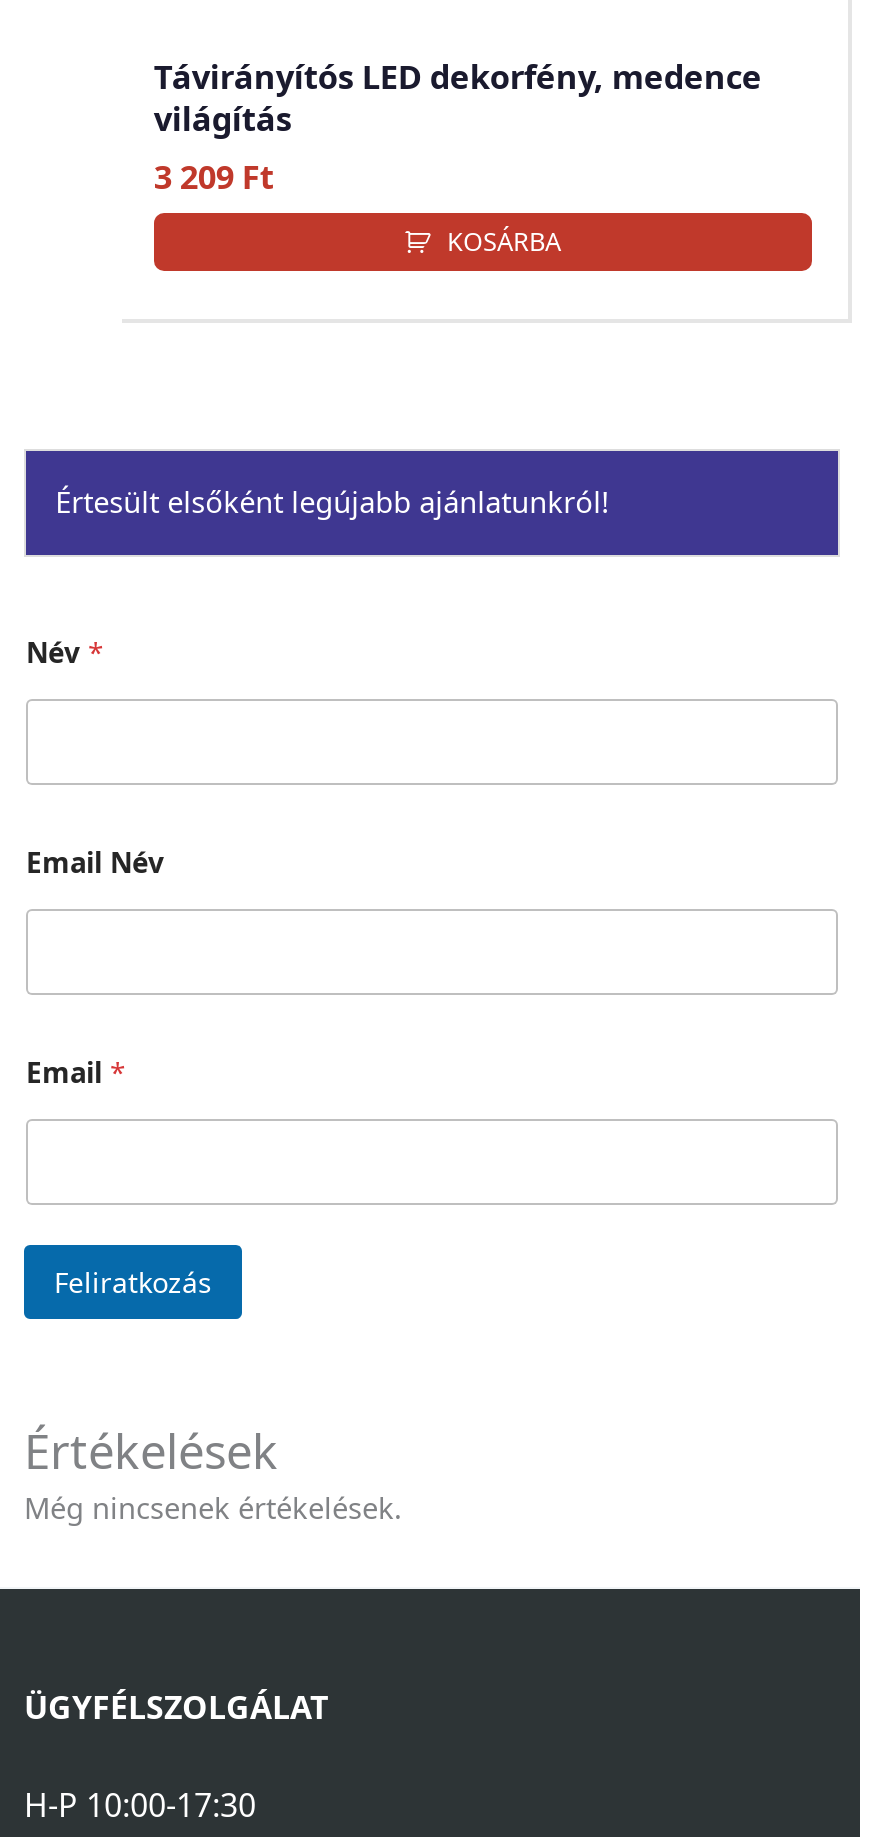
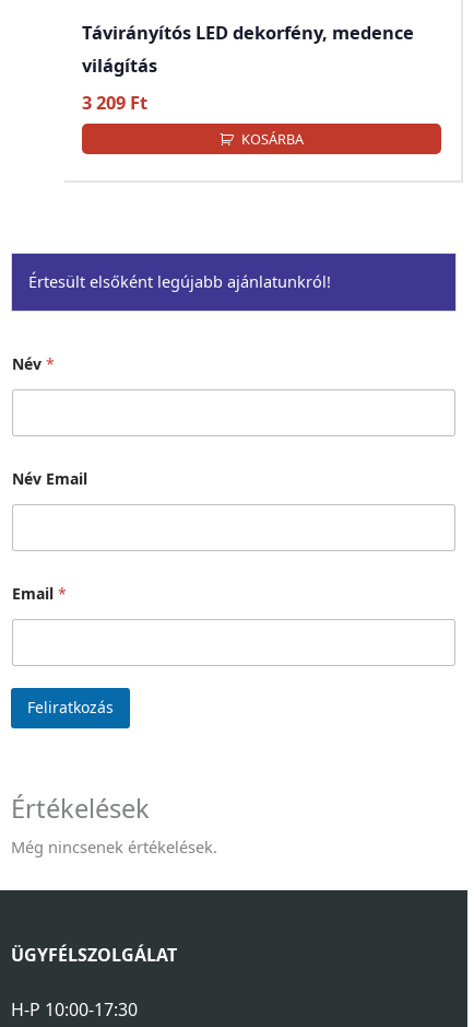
- Email Név
+ Név Email
